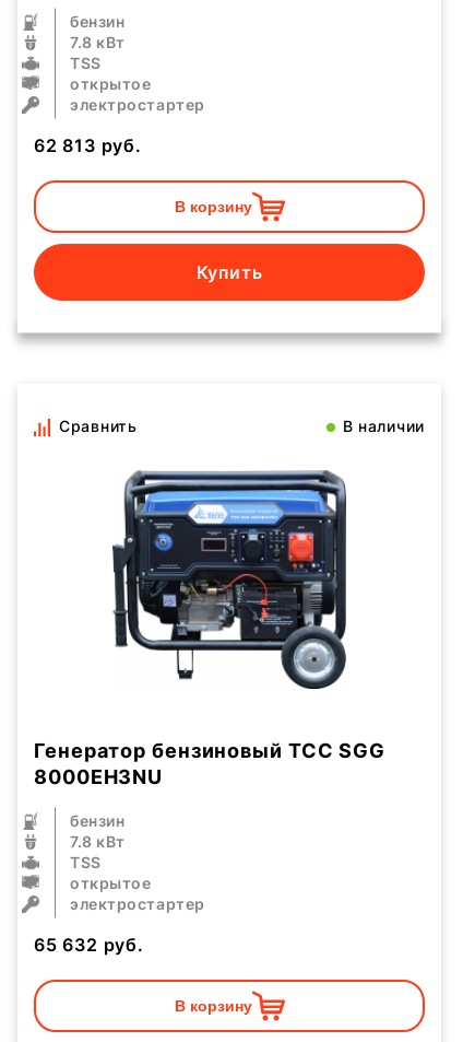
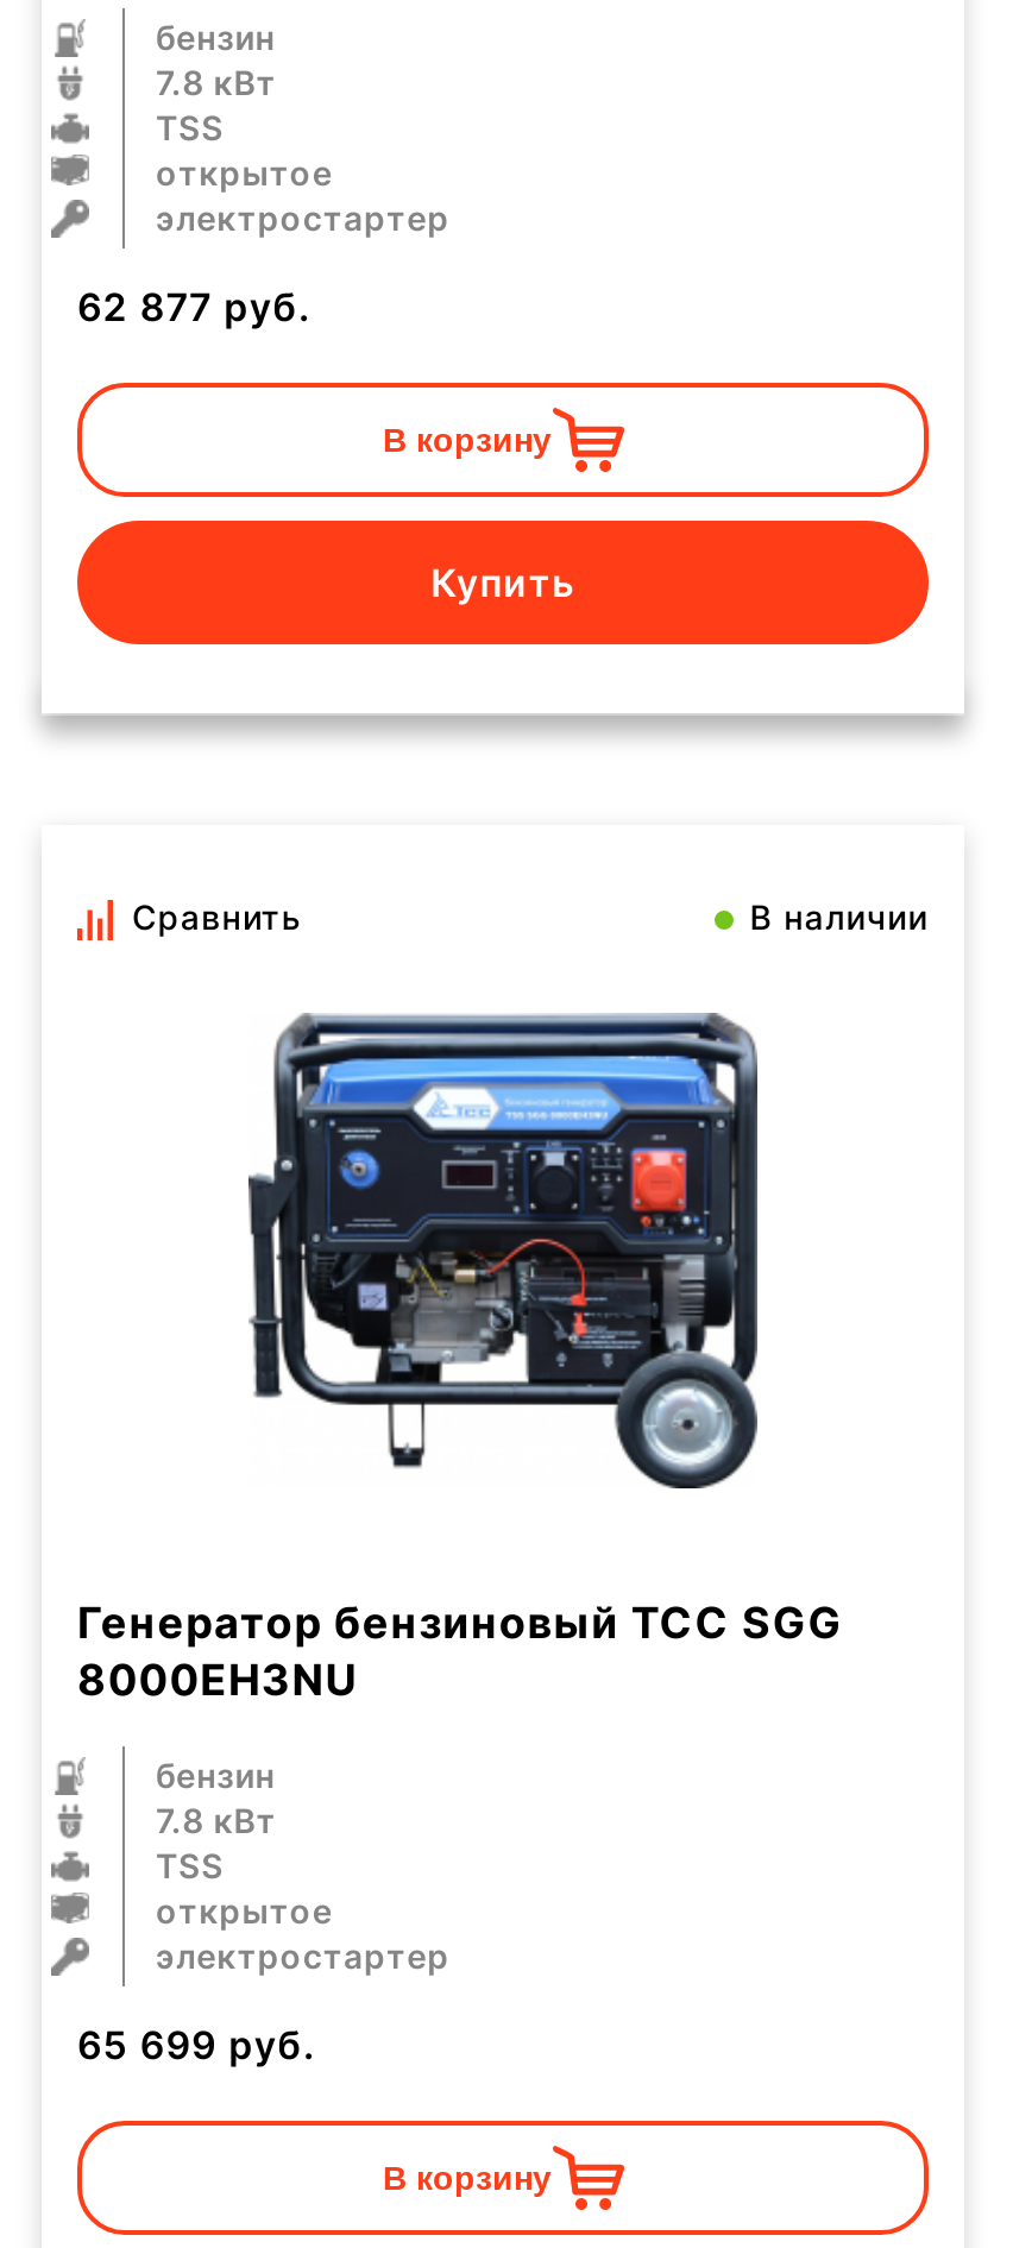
- 62 813 руб.
+ 62 877 руб.

- 65 632 руб.
+ 65 699 руб.
